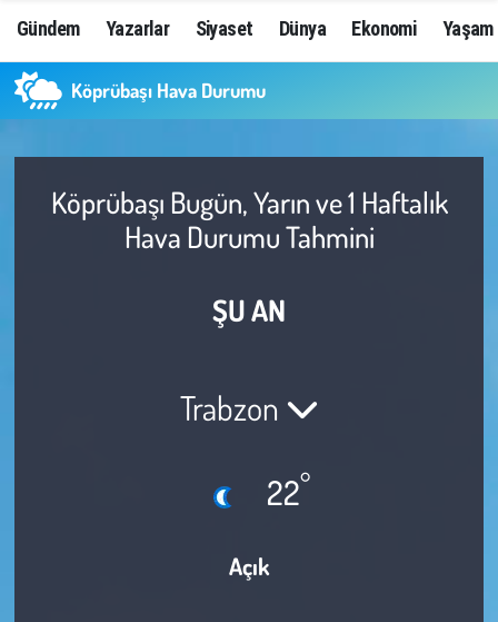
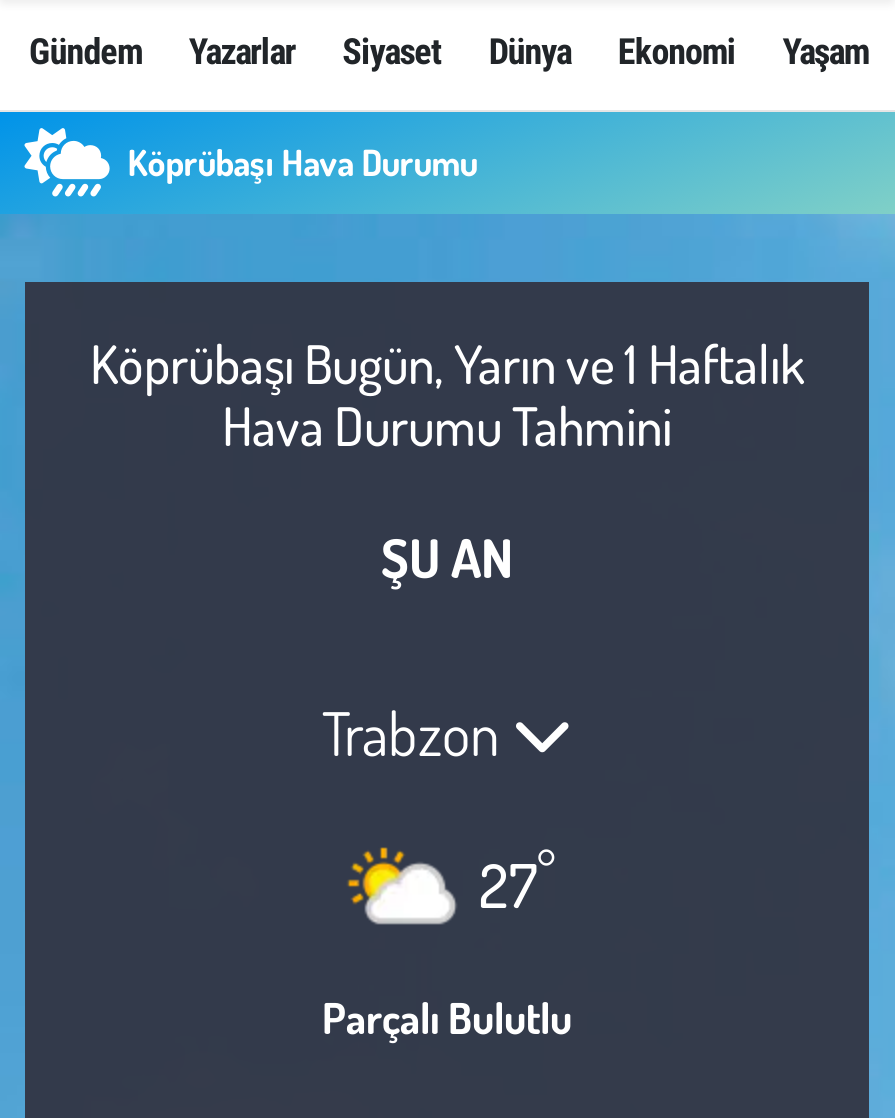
- [image]
- 22°
+ [image]
+ 27°

- Açık
+ Parçalı Bulutlu
